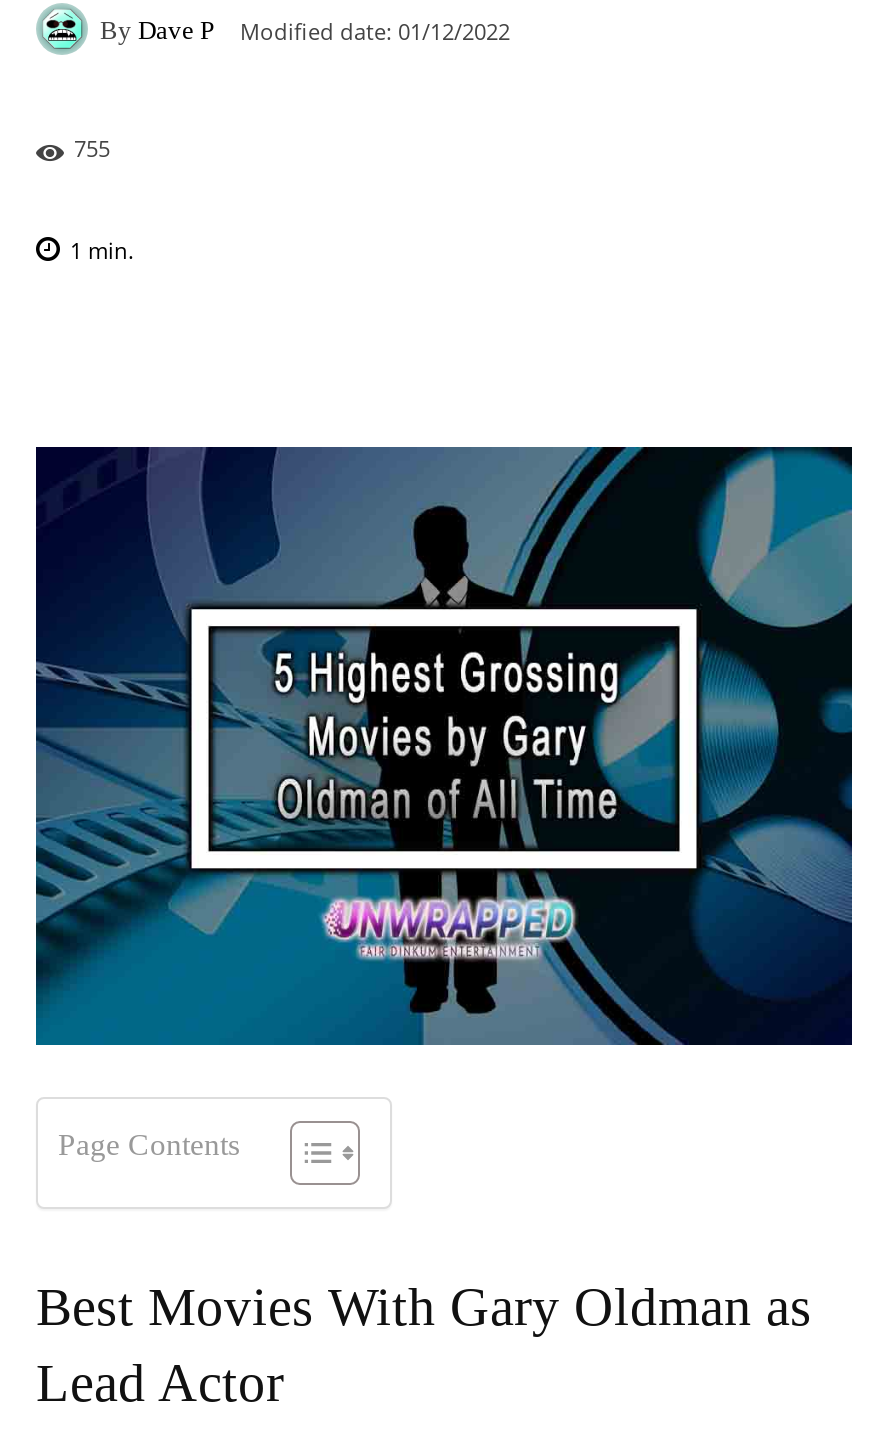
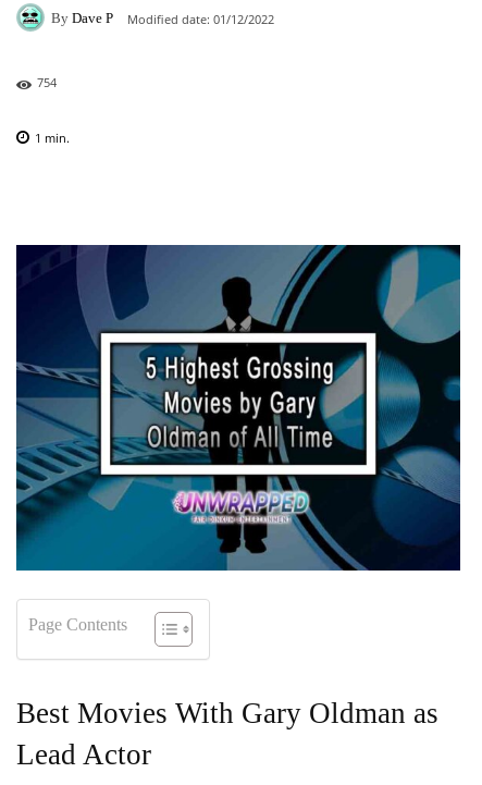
- 755
+ 754
